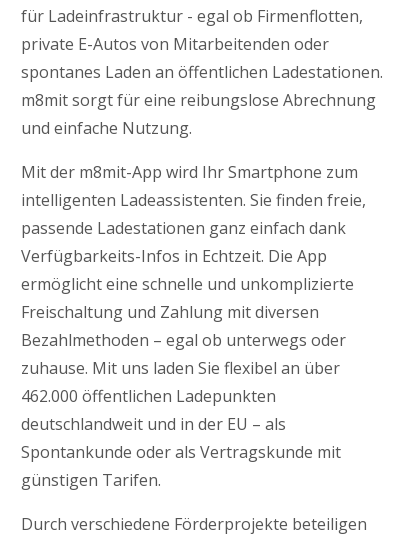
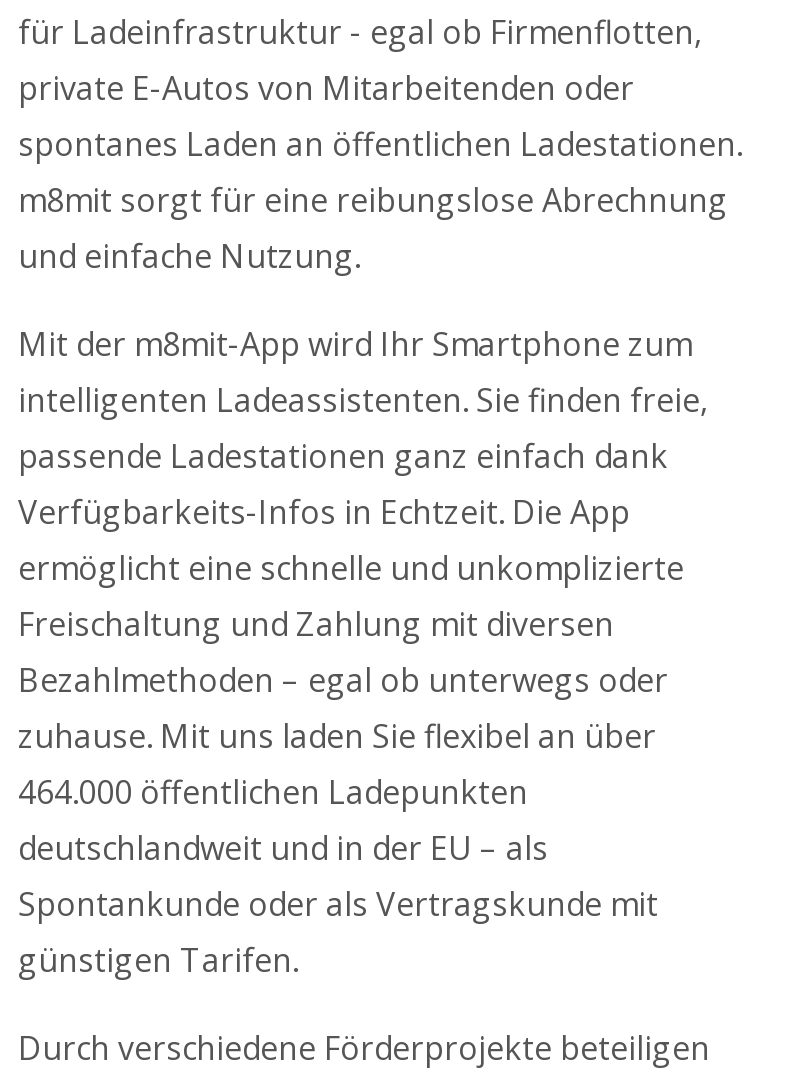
- 462.000 öffentlichen Ladepunkten
+ 464.000 öffentlichen Ladepunkten
